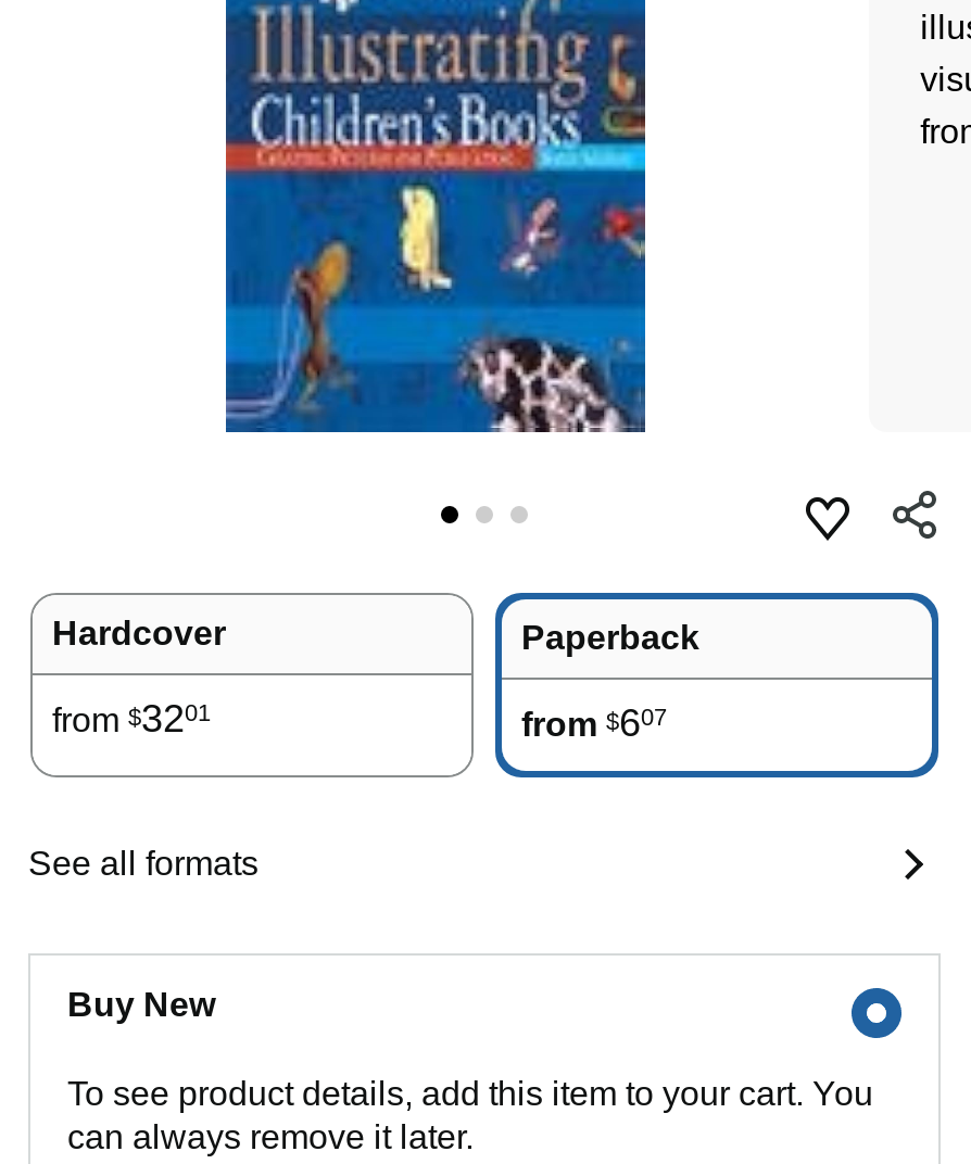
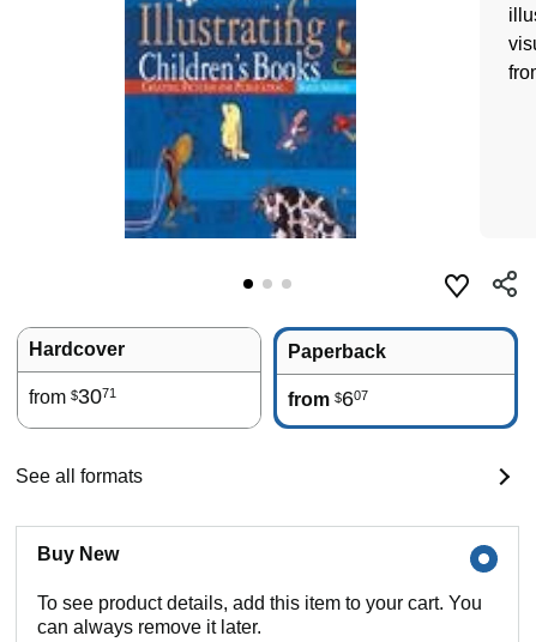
- from $3201
+ from $3071
